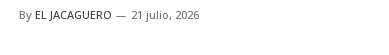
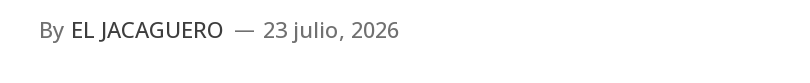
- By EL JACAGUERO 21 julio, 2026
+ By EL JACAGUERO 23 julio, 2026
